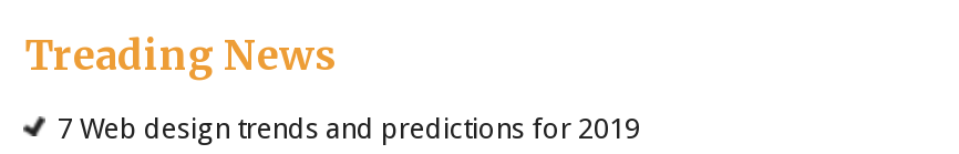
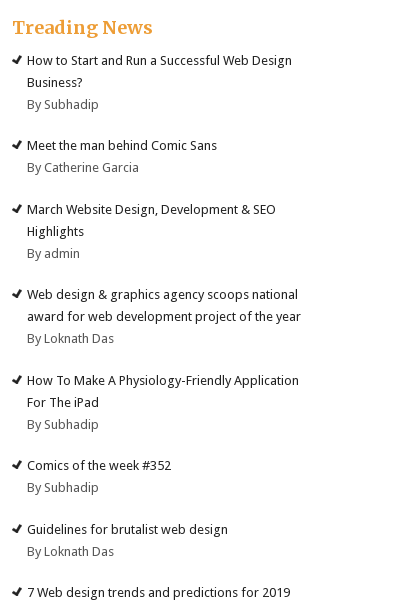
+ How to Start and Run a Successful Web Design
+ Business?
+ By Subhadip
+ Meet the man behind Comic Sans
+ By Catherine Garcia
+ March Website Design, Development & SEO
+ Highlights
+ By admin
+ Web design & graphics agency scoops national
+ award for web development project of the year
+ By Loknath Das
+ How To Make A Physiology-Friendly Application
+ For The iPad
+ By Subhadip
+ Comics of the week #352
+ By Subhadip
+ Guidelines for brutalist web design
+ By Loknath Das
